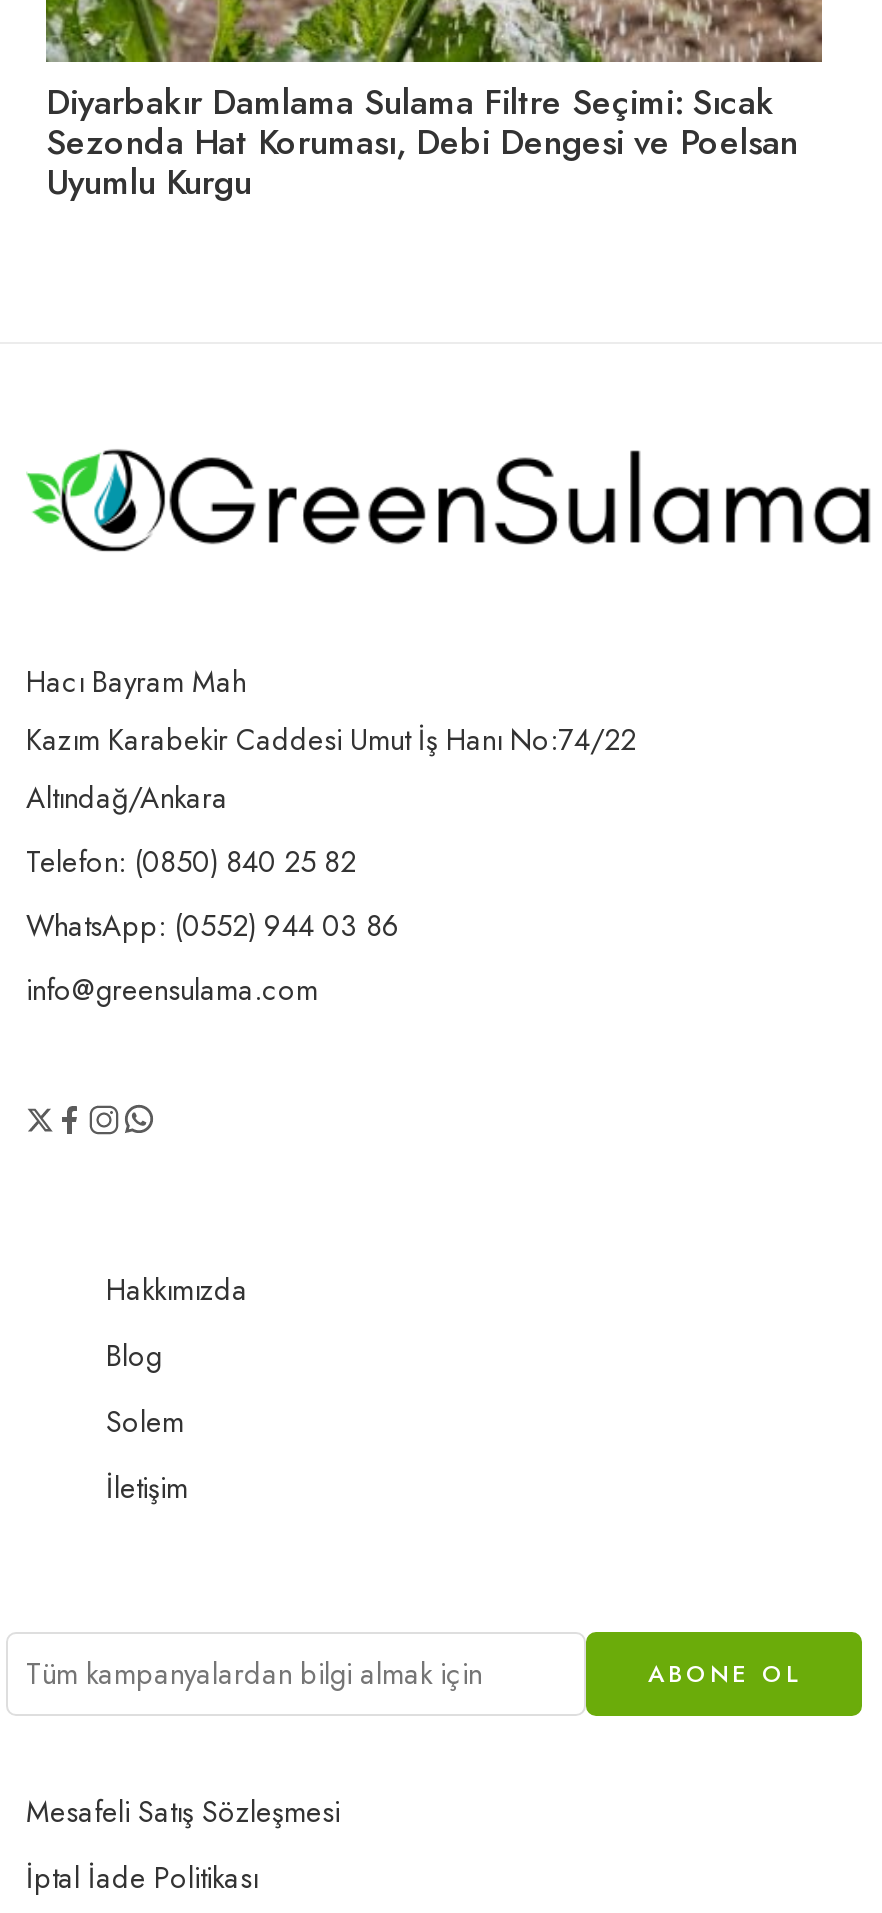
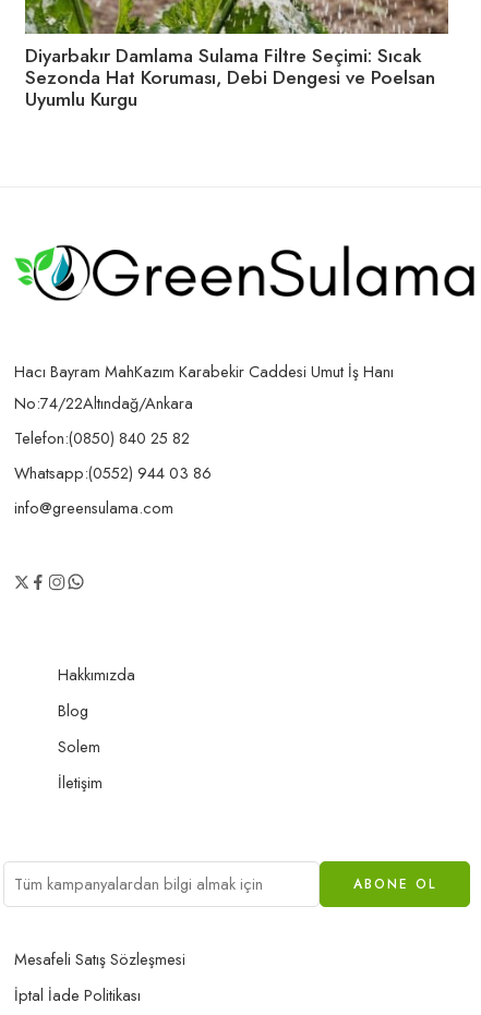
- Telefon: (0850) 840 25 82
+ Telefon:(0850) 840 25 82

- WhatsApp: (0552) 944 03 86
+ Whatsapp:(0552) 944 03 86
